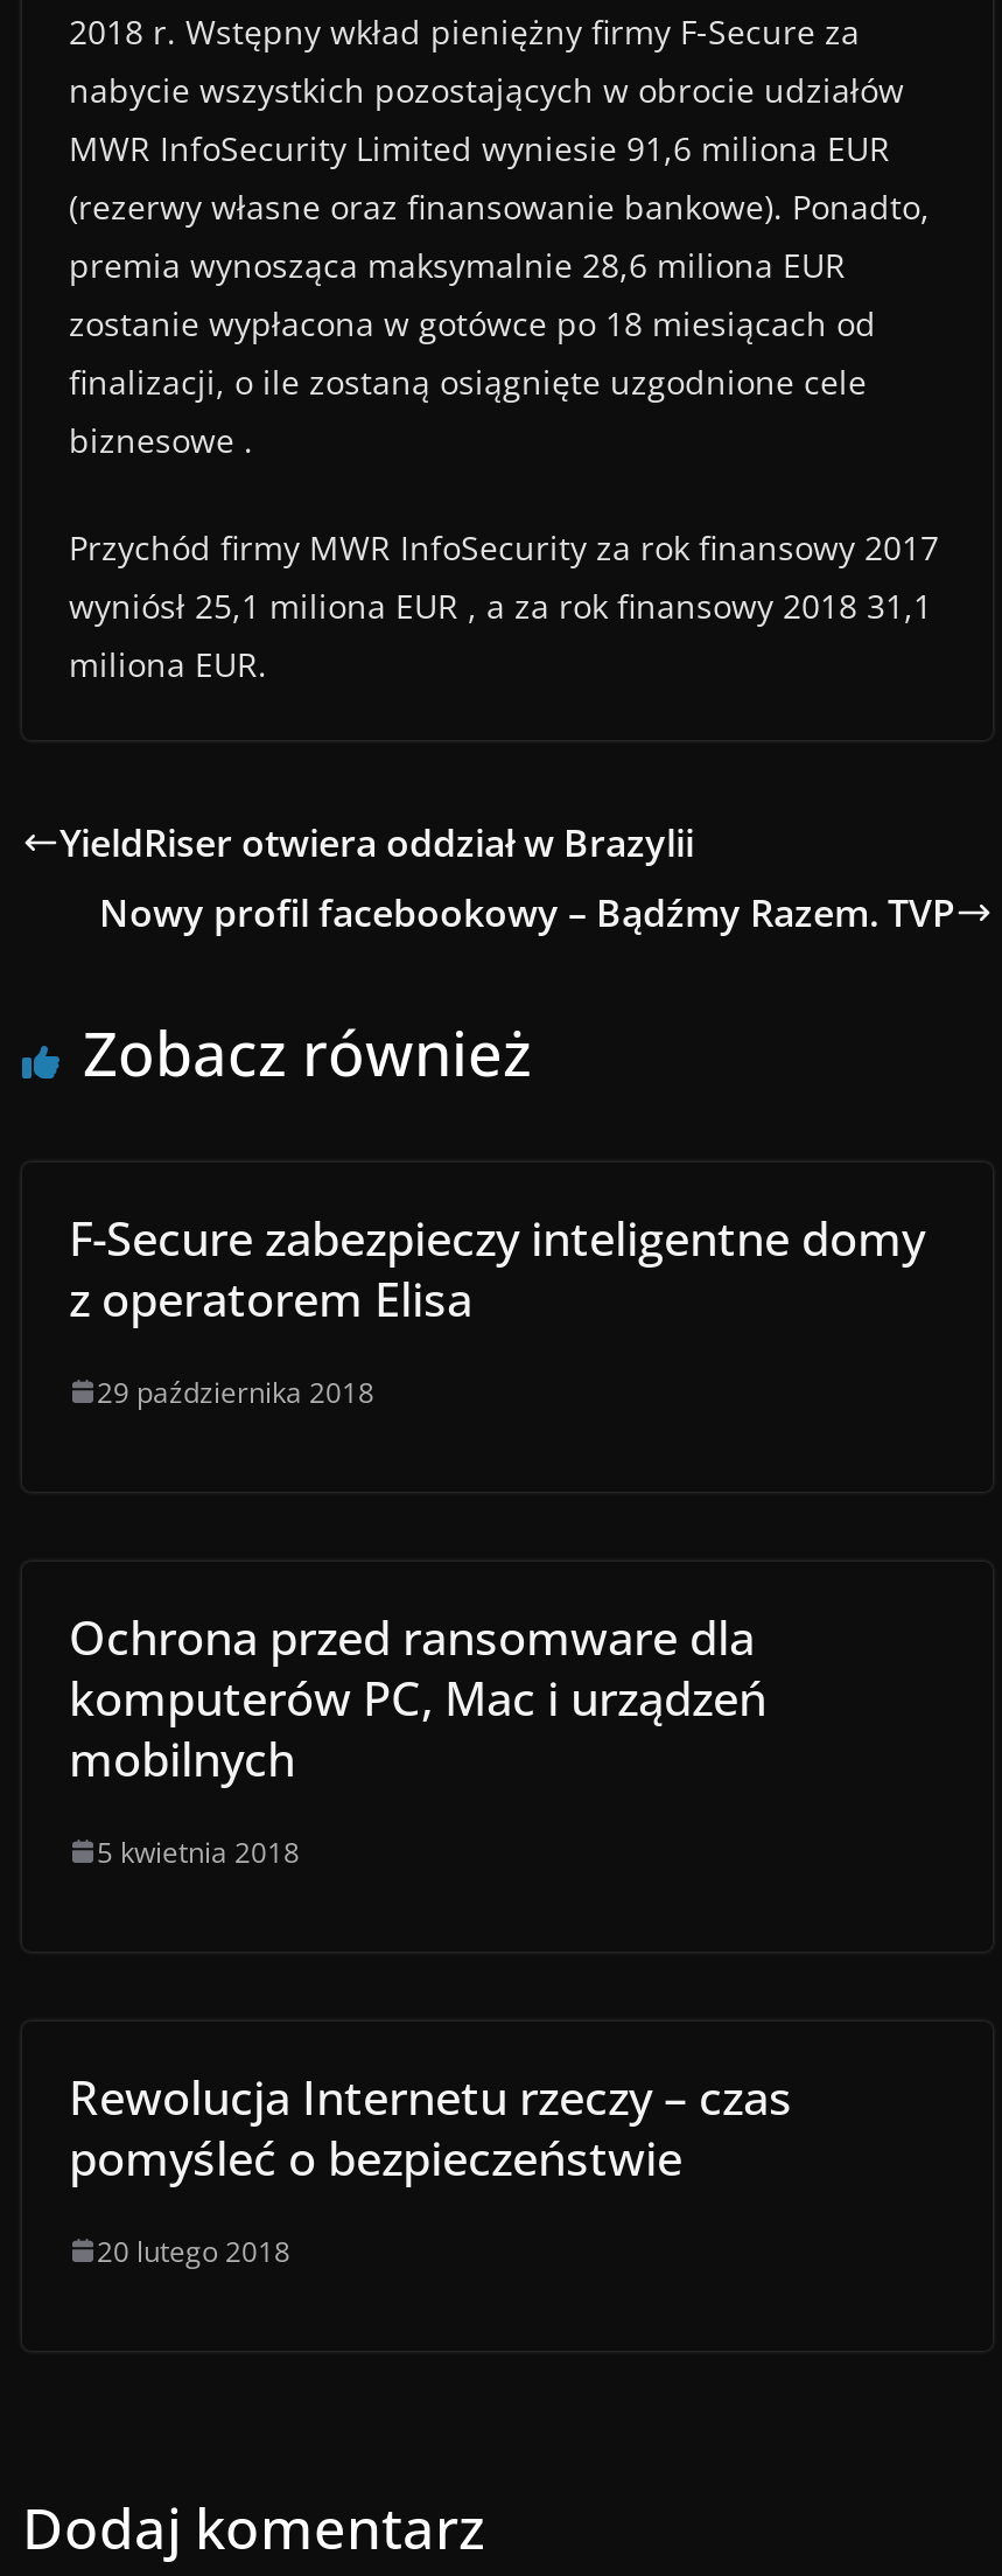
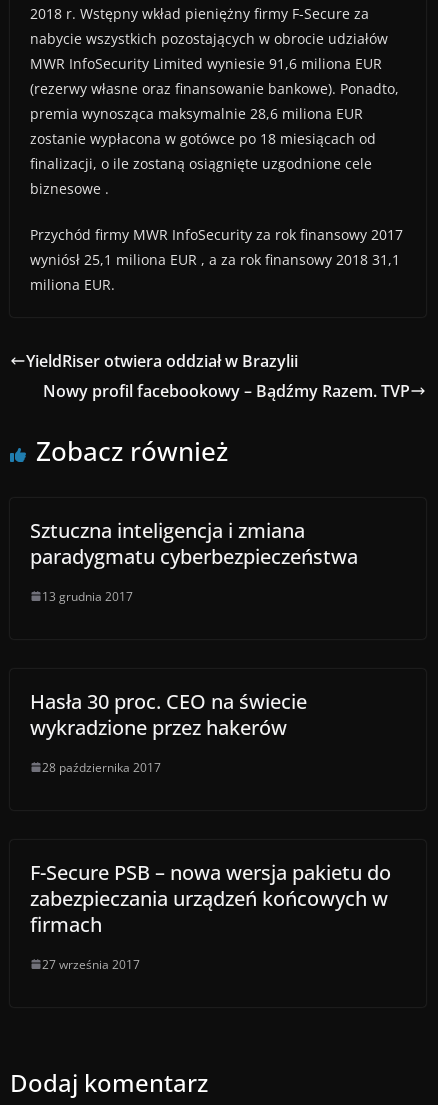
- F-Secure zabezpieczy inteligentne domy
- z operatorem Elisa
+ Sztuczna inteligencja i zmiana
+ paradygmatu cyberbezpieczeństwa

- 29 października 2018
+ 13 grudnia 2017

- Ochrona przed ransomware dla
- komputerów PC, Mac i urządzeń
- mobilnych
+ Hasła 30 proc. CEO na świecie
+ wykradzione przez hakerów

- 5 kwietnia 2018
+ 28 października 2017

- Rewolucja Internetu rzeczy – czas
- pomyśleć o bezpieczeństwie
+ F-Secure PSB – nowa wersja pakietu do
+ zabezpieczania urządzeń końcowych w
+ firmach

- 20 lutego 2018
+ 27 września 2017
